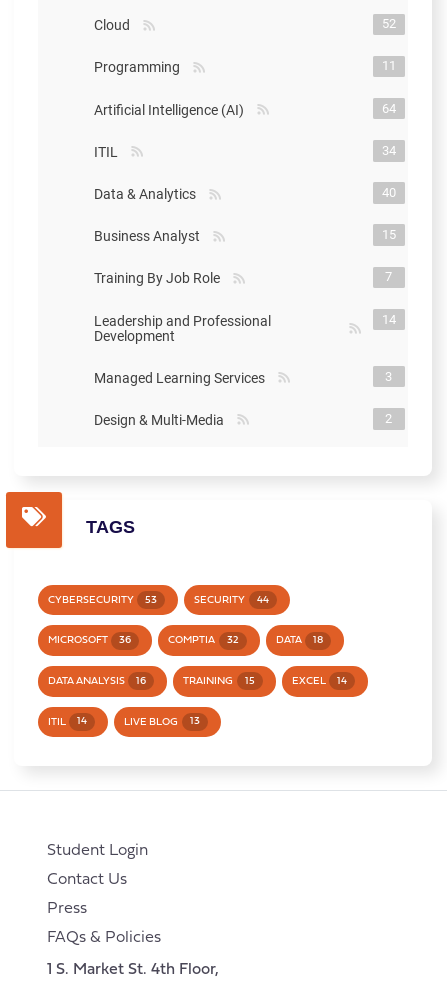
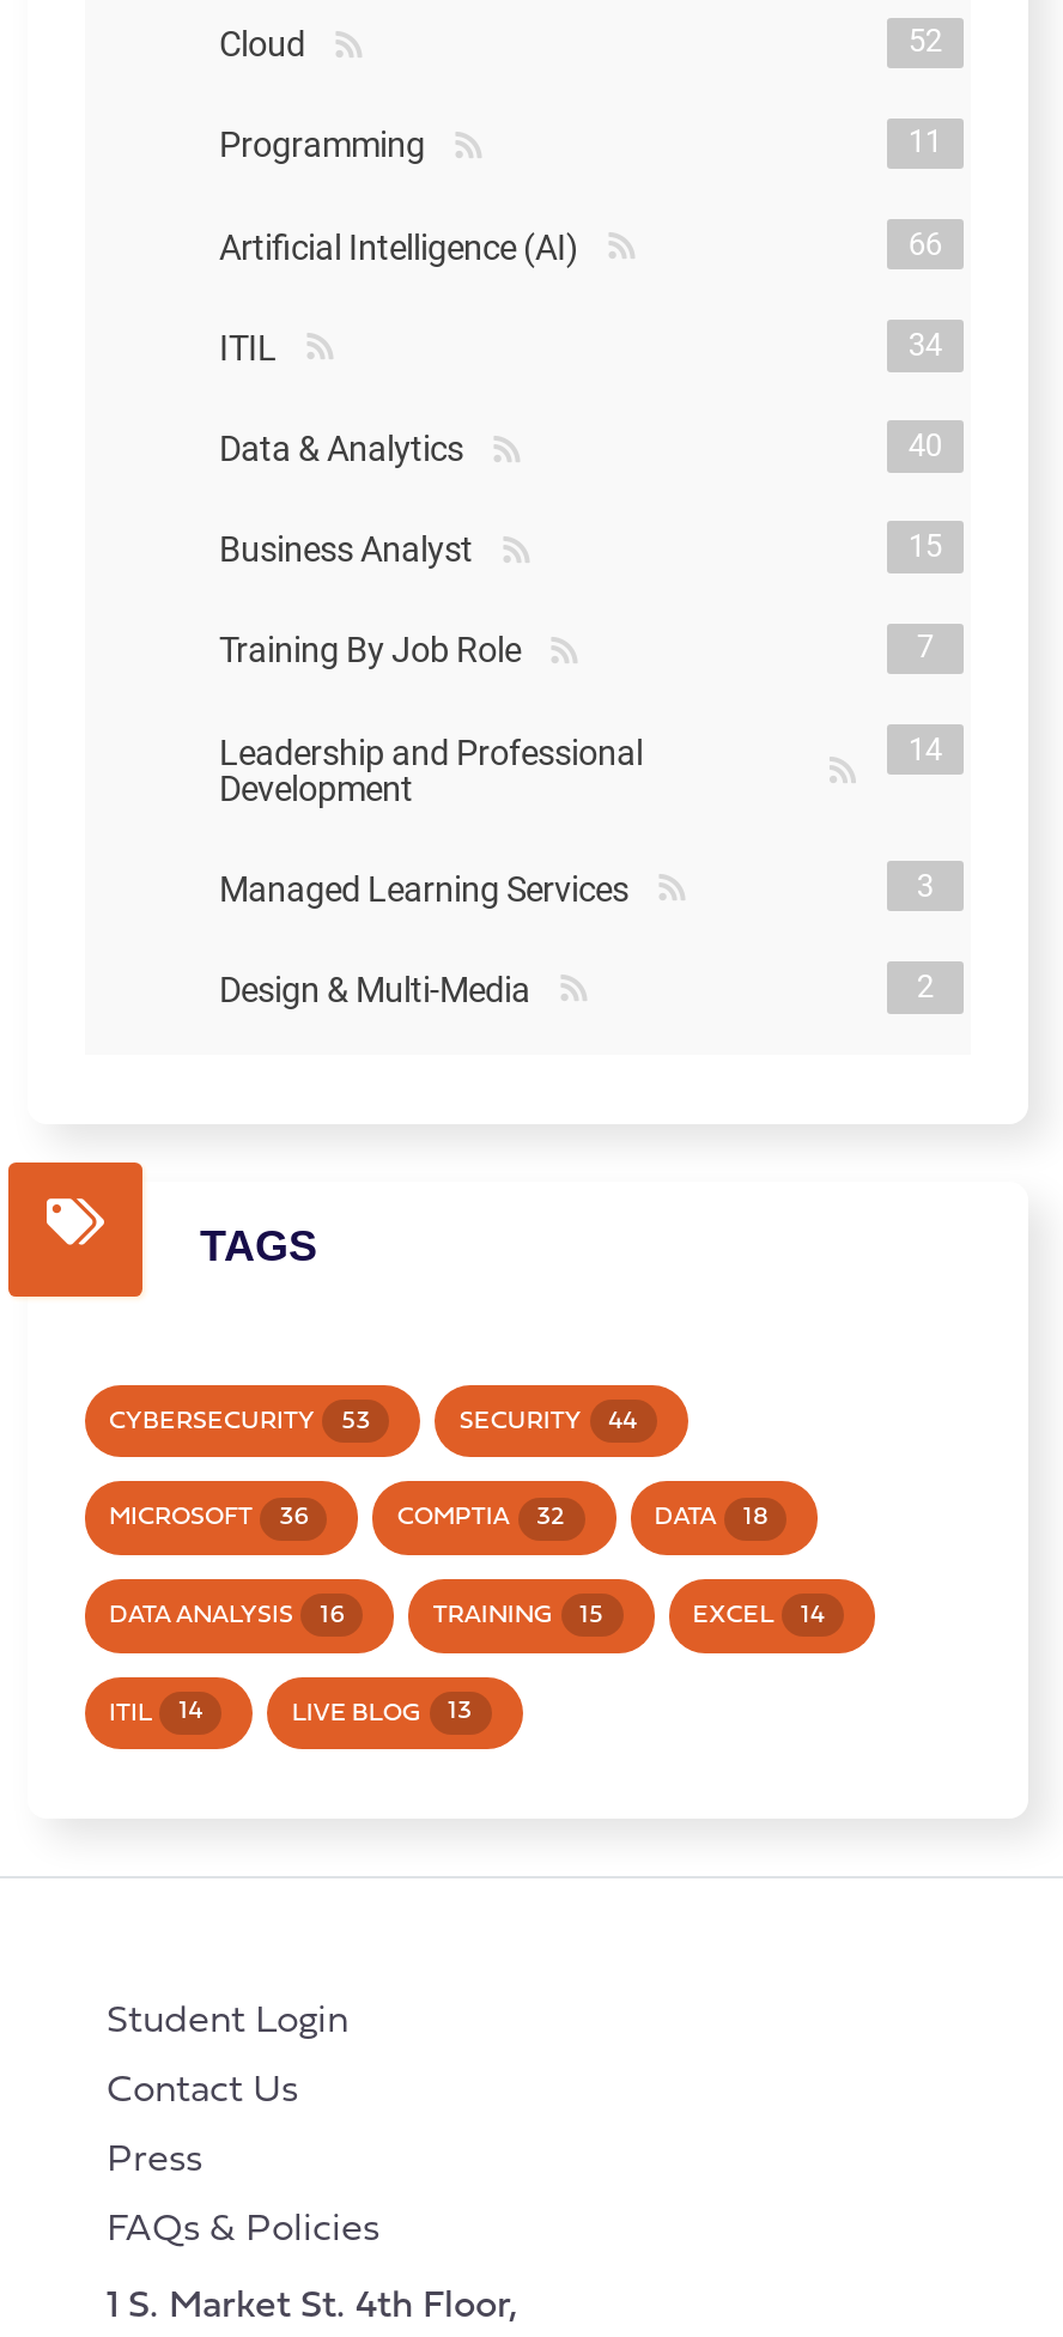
- 64
+ 66
